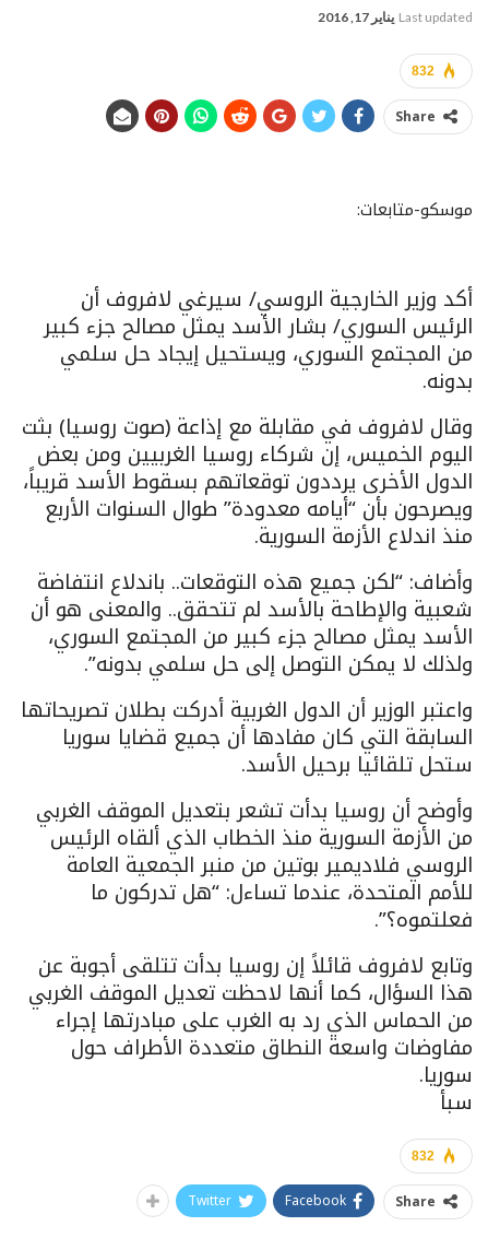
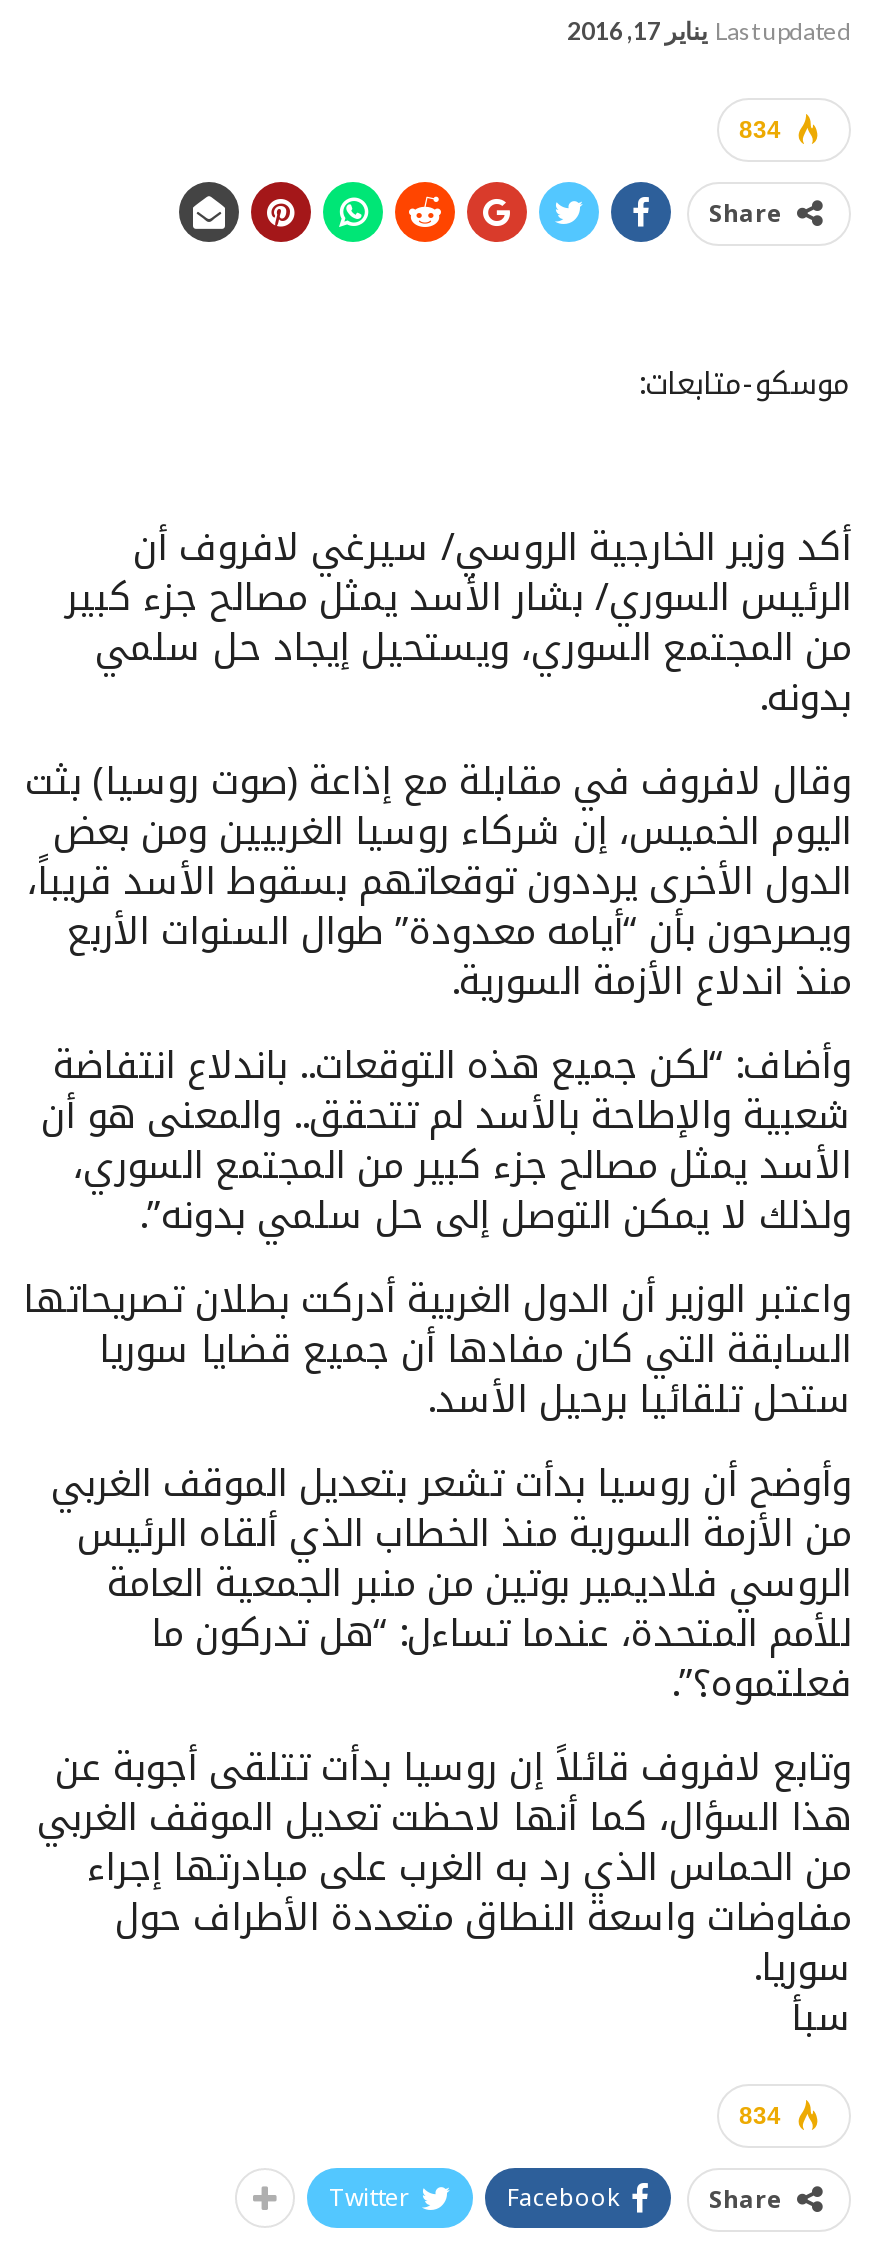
- 832
+ 834

- 832
+ 834
